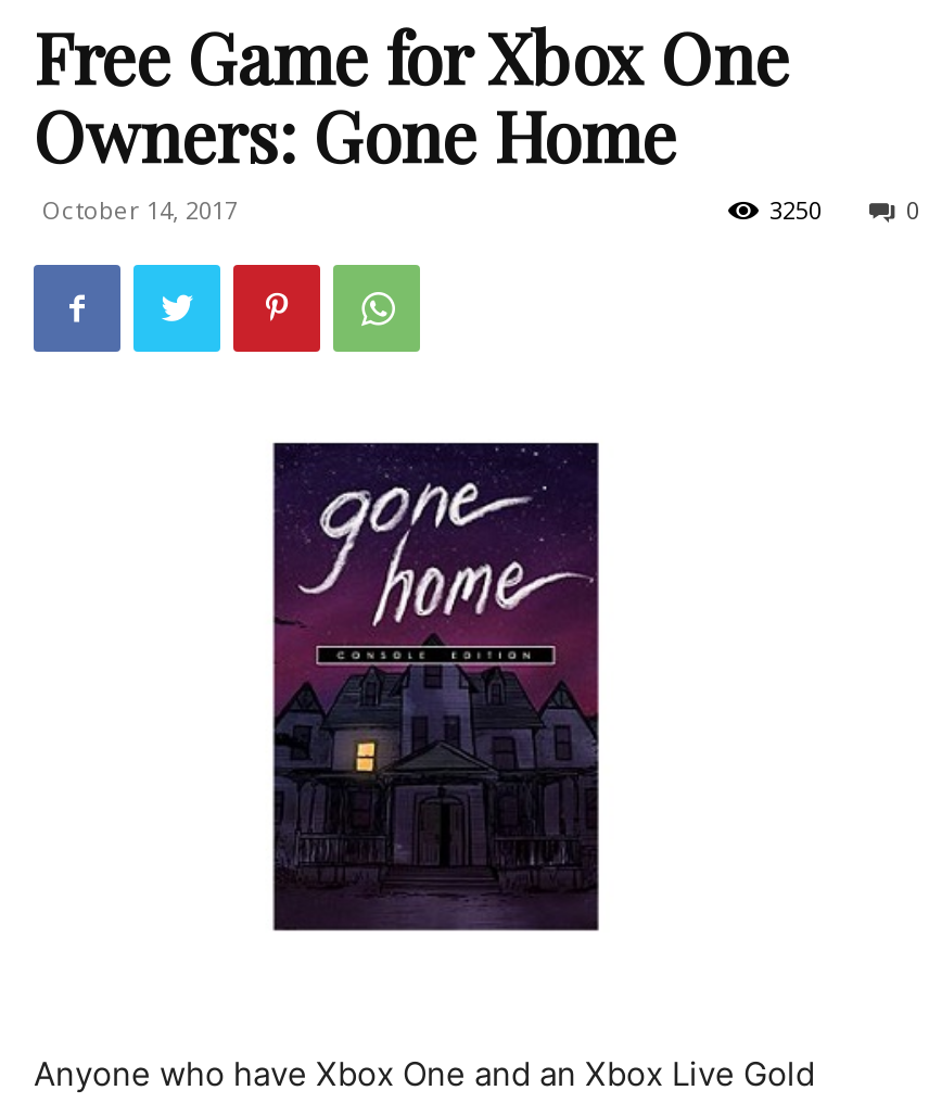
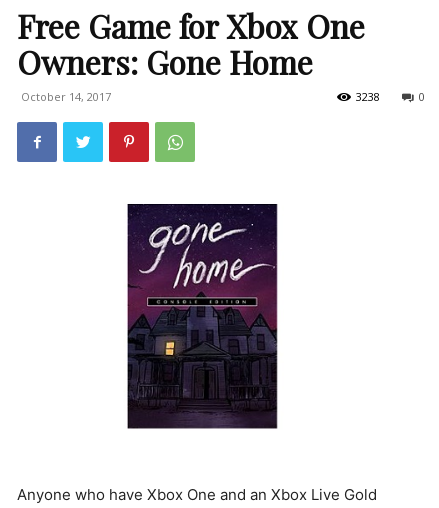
- 3250
+ 3238
